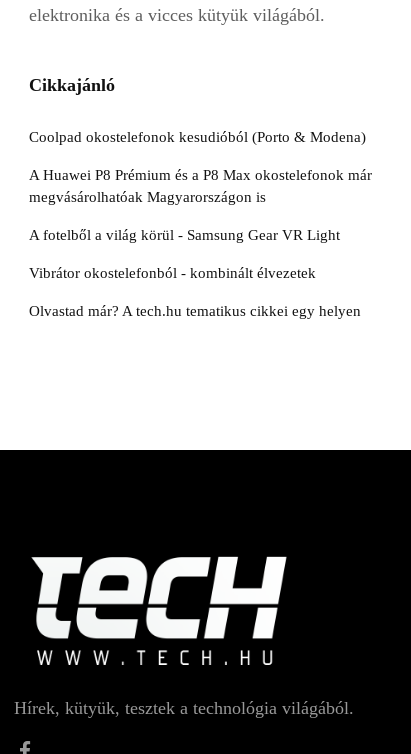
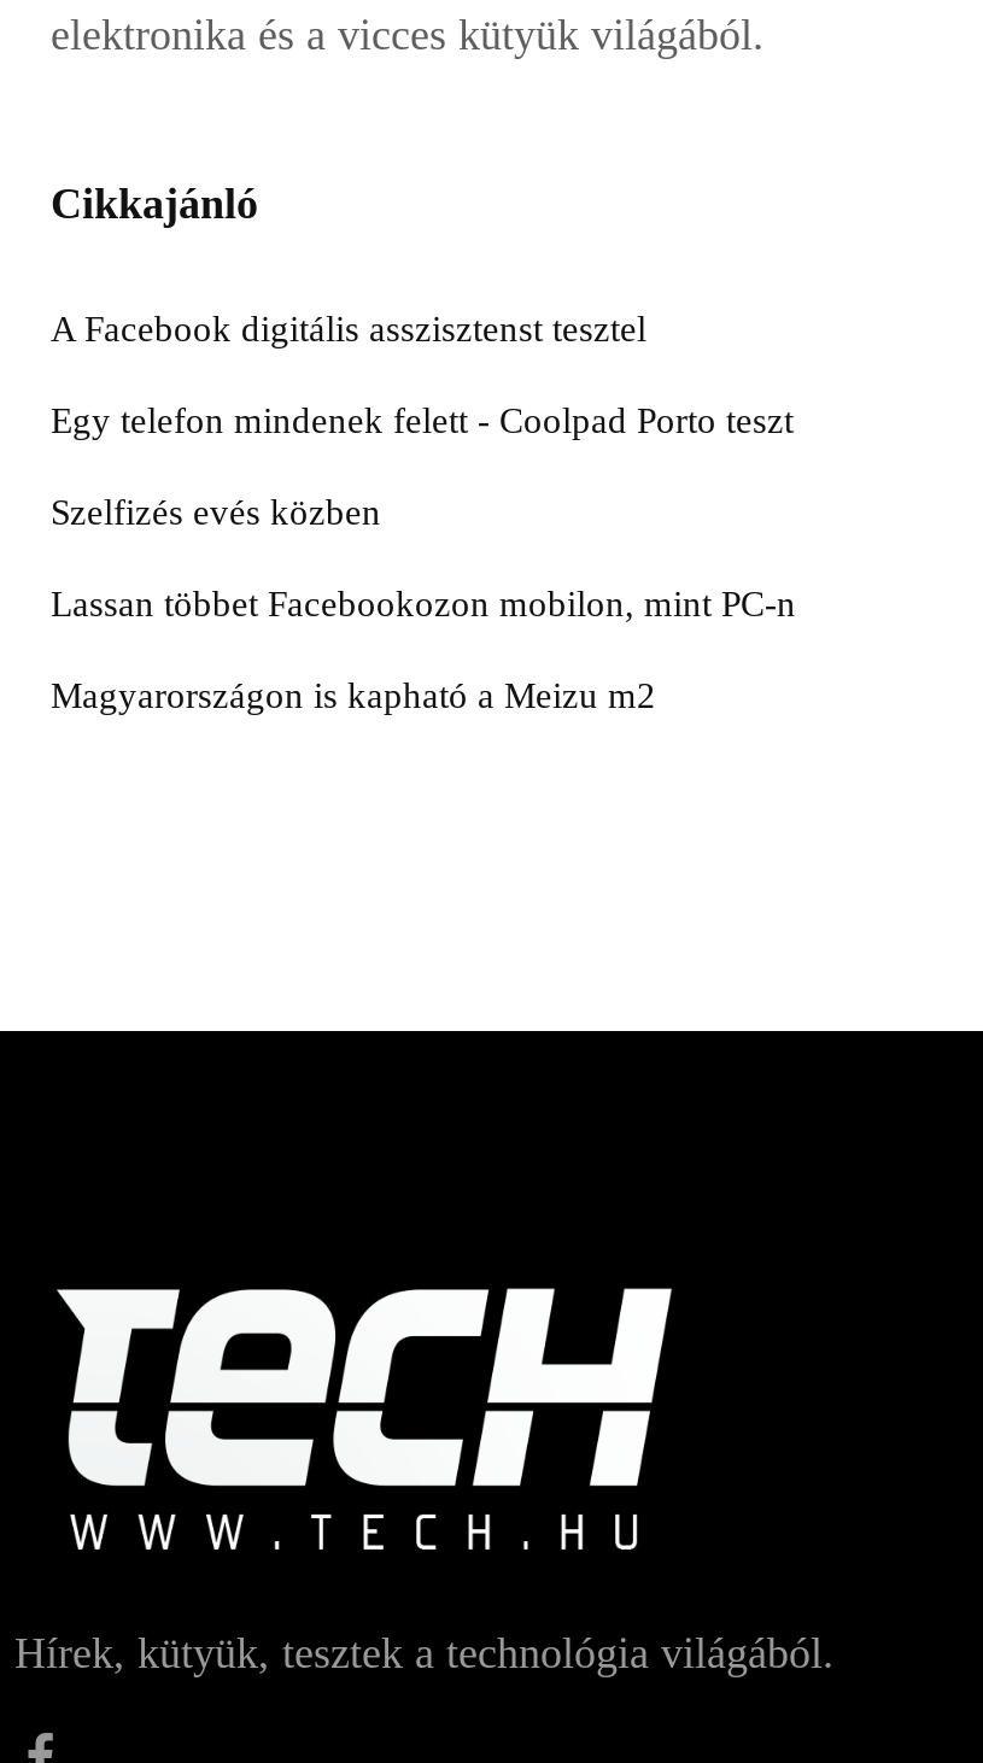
- Coolpad okostelefonok kesudióból (Porto & Modena)
+ A Facebook digitális asszisztenst tesztel

- A Huawei P8 Prémium és a P8 Max okostelefonok már
- megvásárolhatóak Magyarországon is
+ Egy telefon mindenek felett - Coolpad Porto teszt

- A fotelből a világ körül - Samsung Gear VR Light
+ Szelfizés evés közben

- Vibrátor okostelefonból - kombinált élvezetek
+ Lassan többet Facebookozon mobilon, mint PC-n

- Olvastad már? A tech.hu tematikus cikkei egy helyen
+ Magyarországon is kapható a Meizu m2
